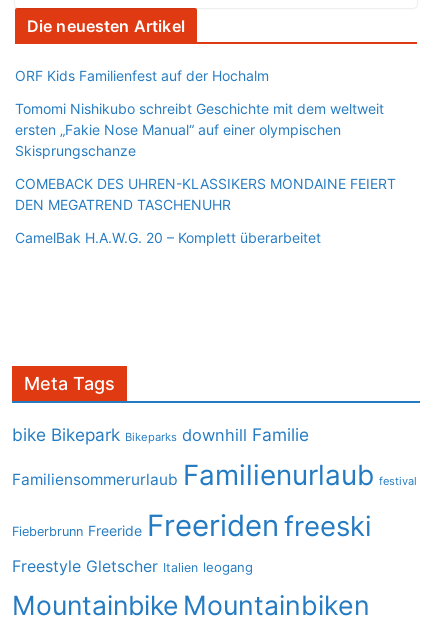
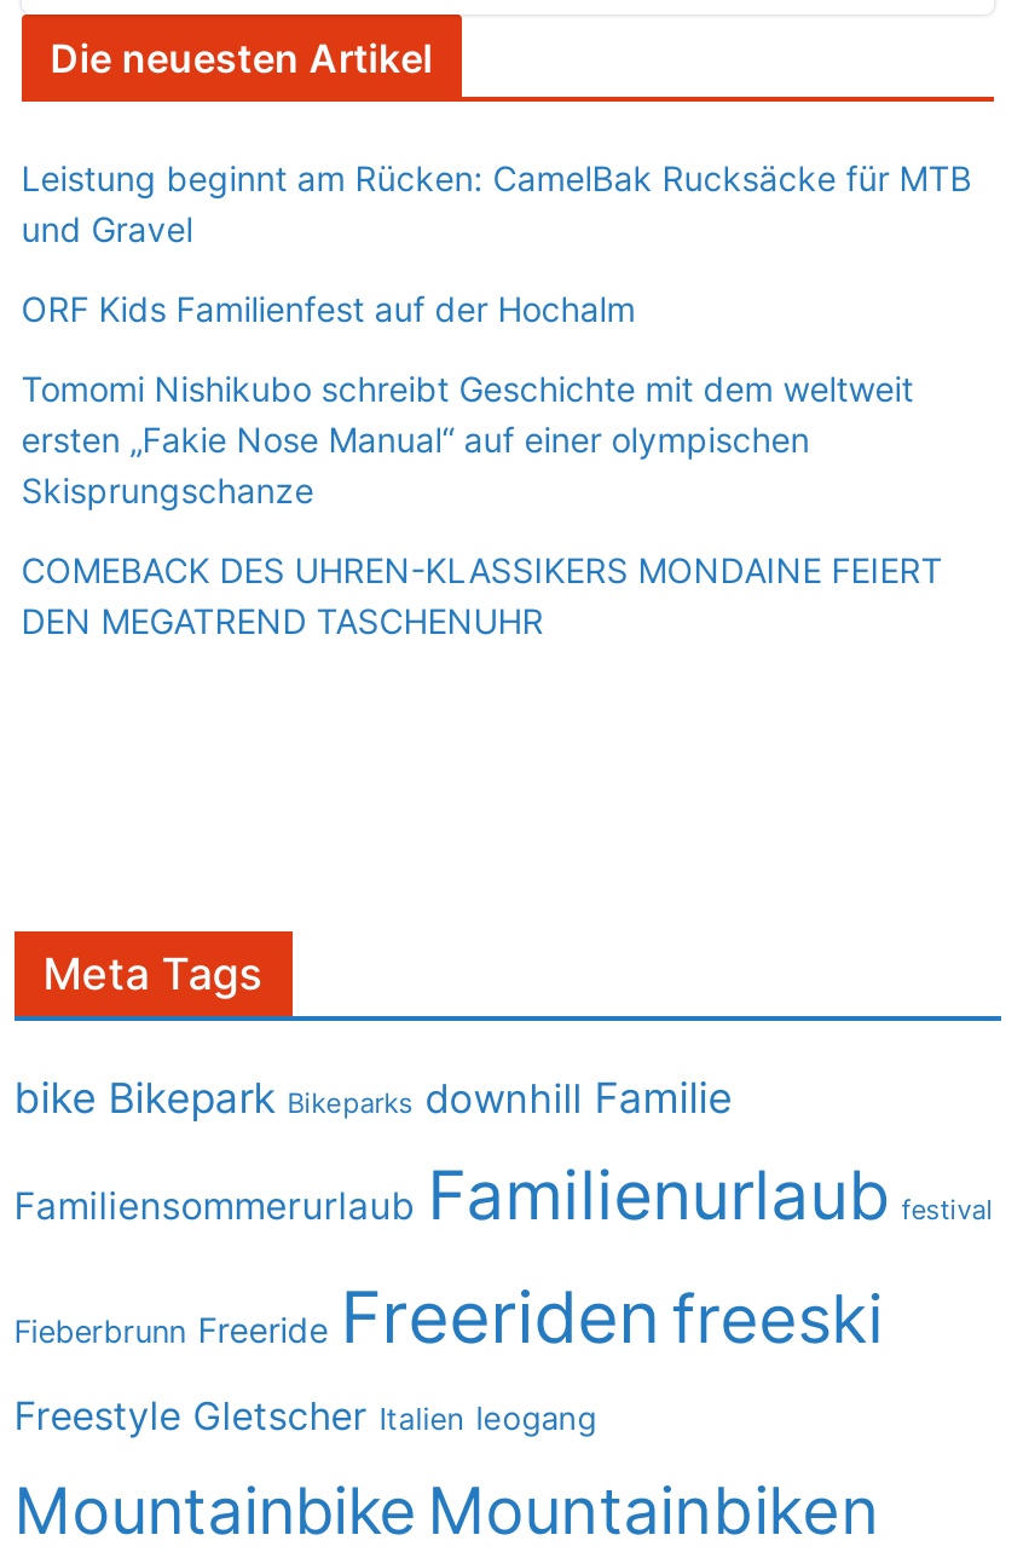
+ Leistung beginnt am Rücken: CamelBak Rucksäcke für MTB
+ und Gravel

moved down: ORF Kids Familienfest auf der Hochalm | Tomomi Nishikubo schreibt Geschichte mit dem weltweit | ersten „Fakie Nose Manual“ auf einer olympischen | Skisprungschanze | COMEBACK DES UHREN-KLASSIKERS MONDAINE FEIERT | DEN MEGATREND TASCHENUHR

- CamelBak H.A.W.G. 20 – Komplett überarbeitet
